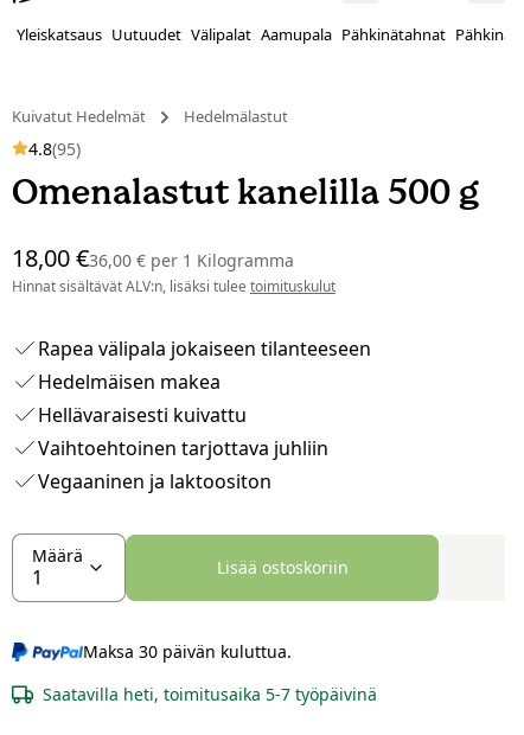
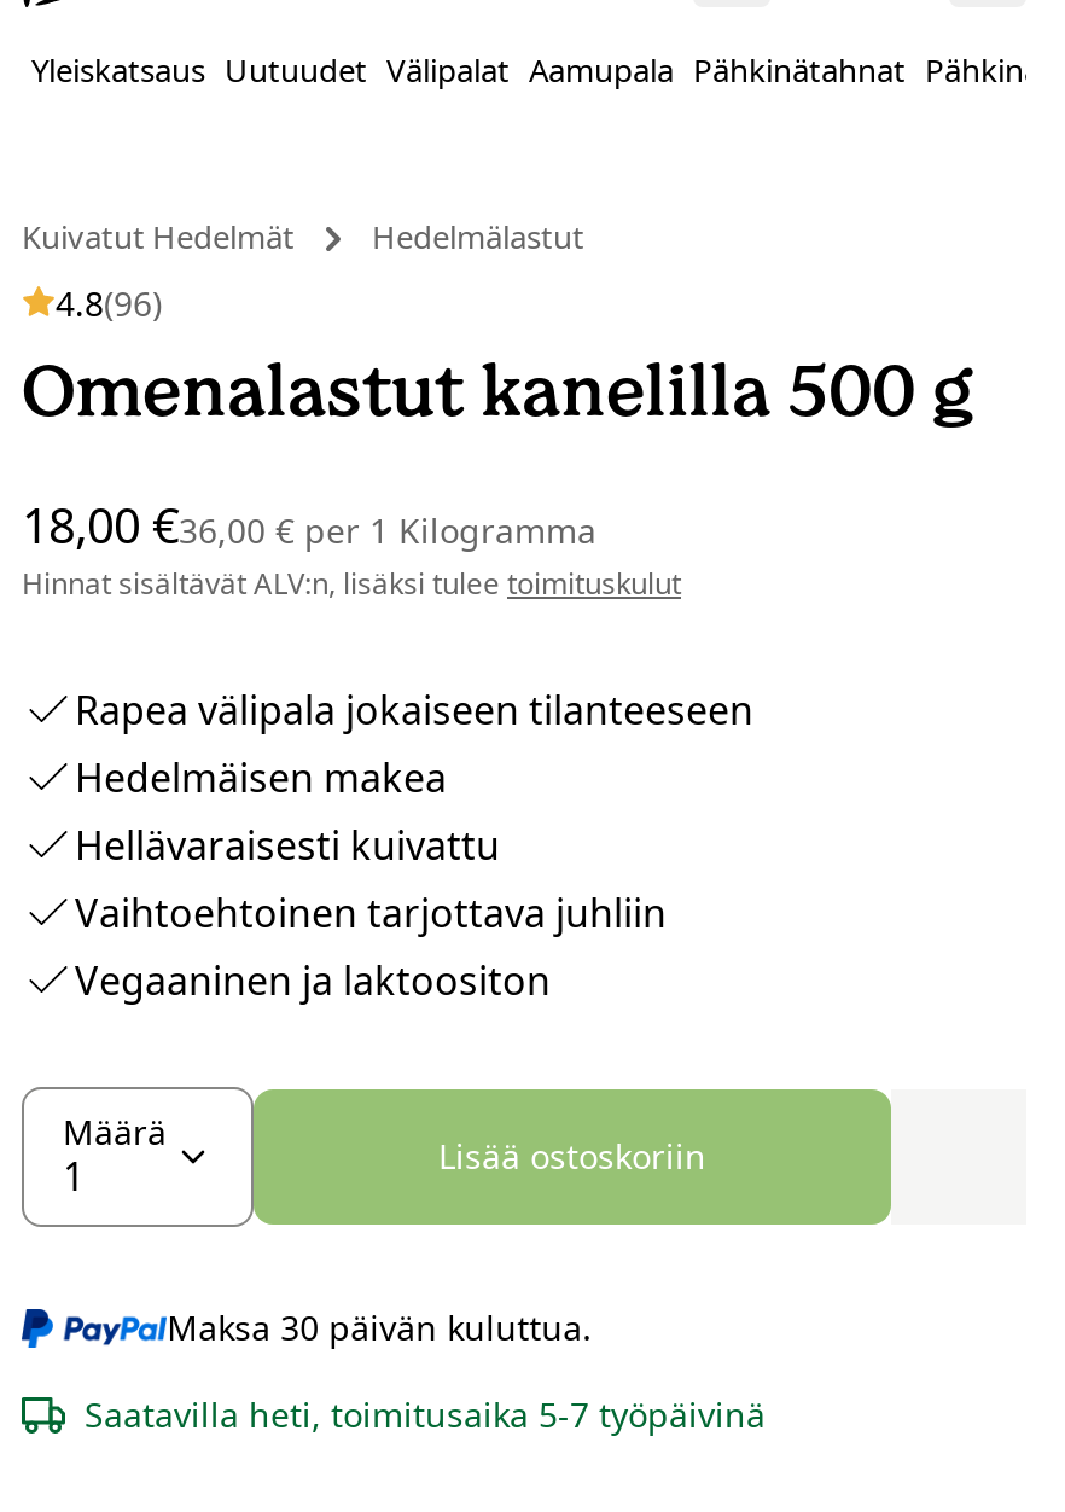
- 4.8(95)
+ 4.8(96)
